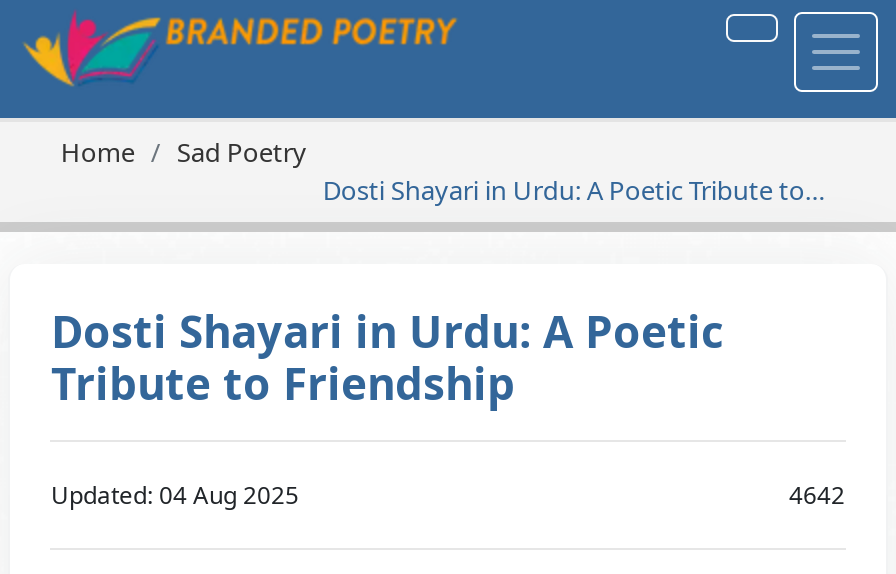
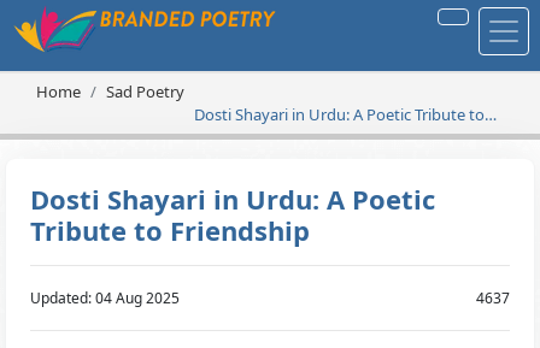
- 4642
+ 4637
